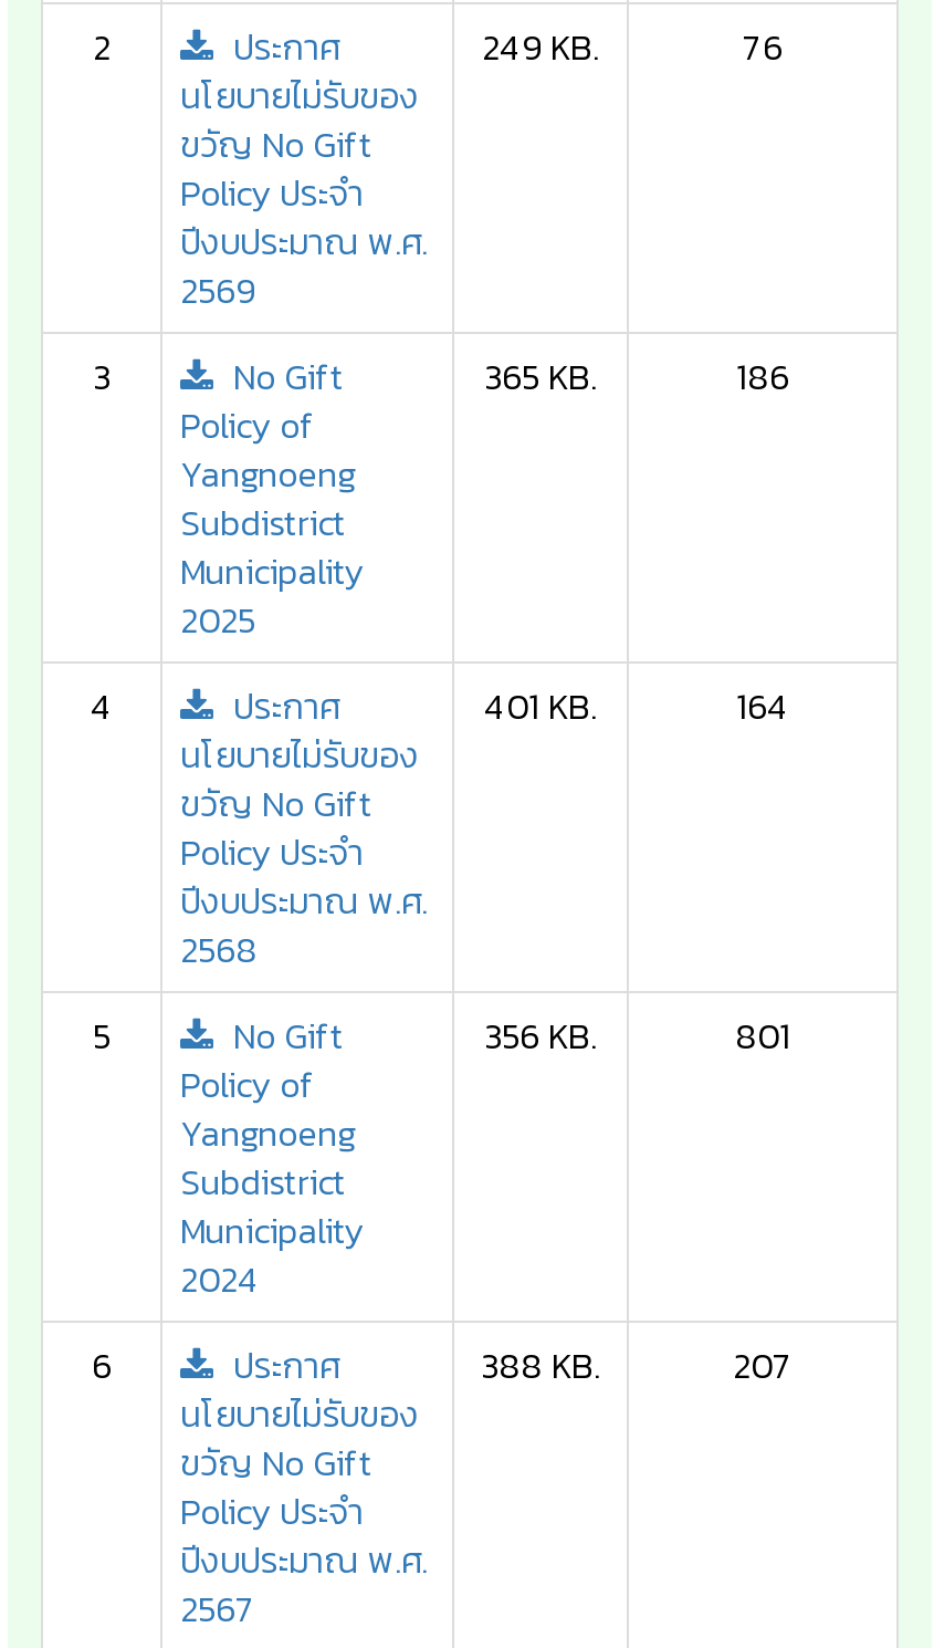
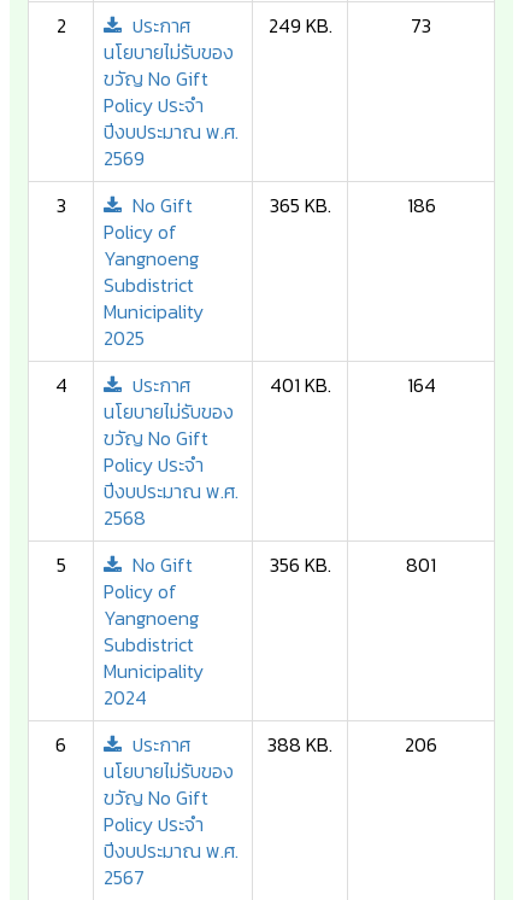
- 76
+ 73

- 207
+ 206
